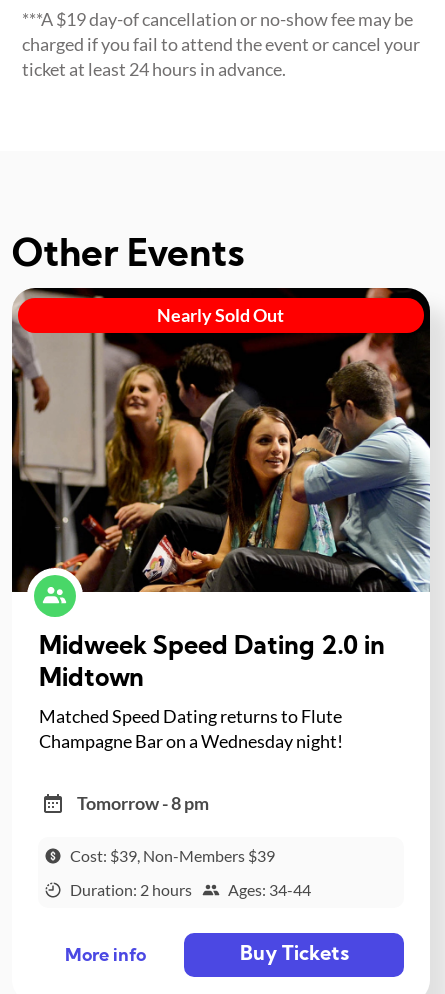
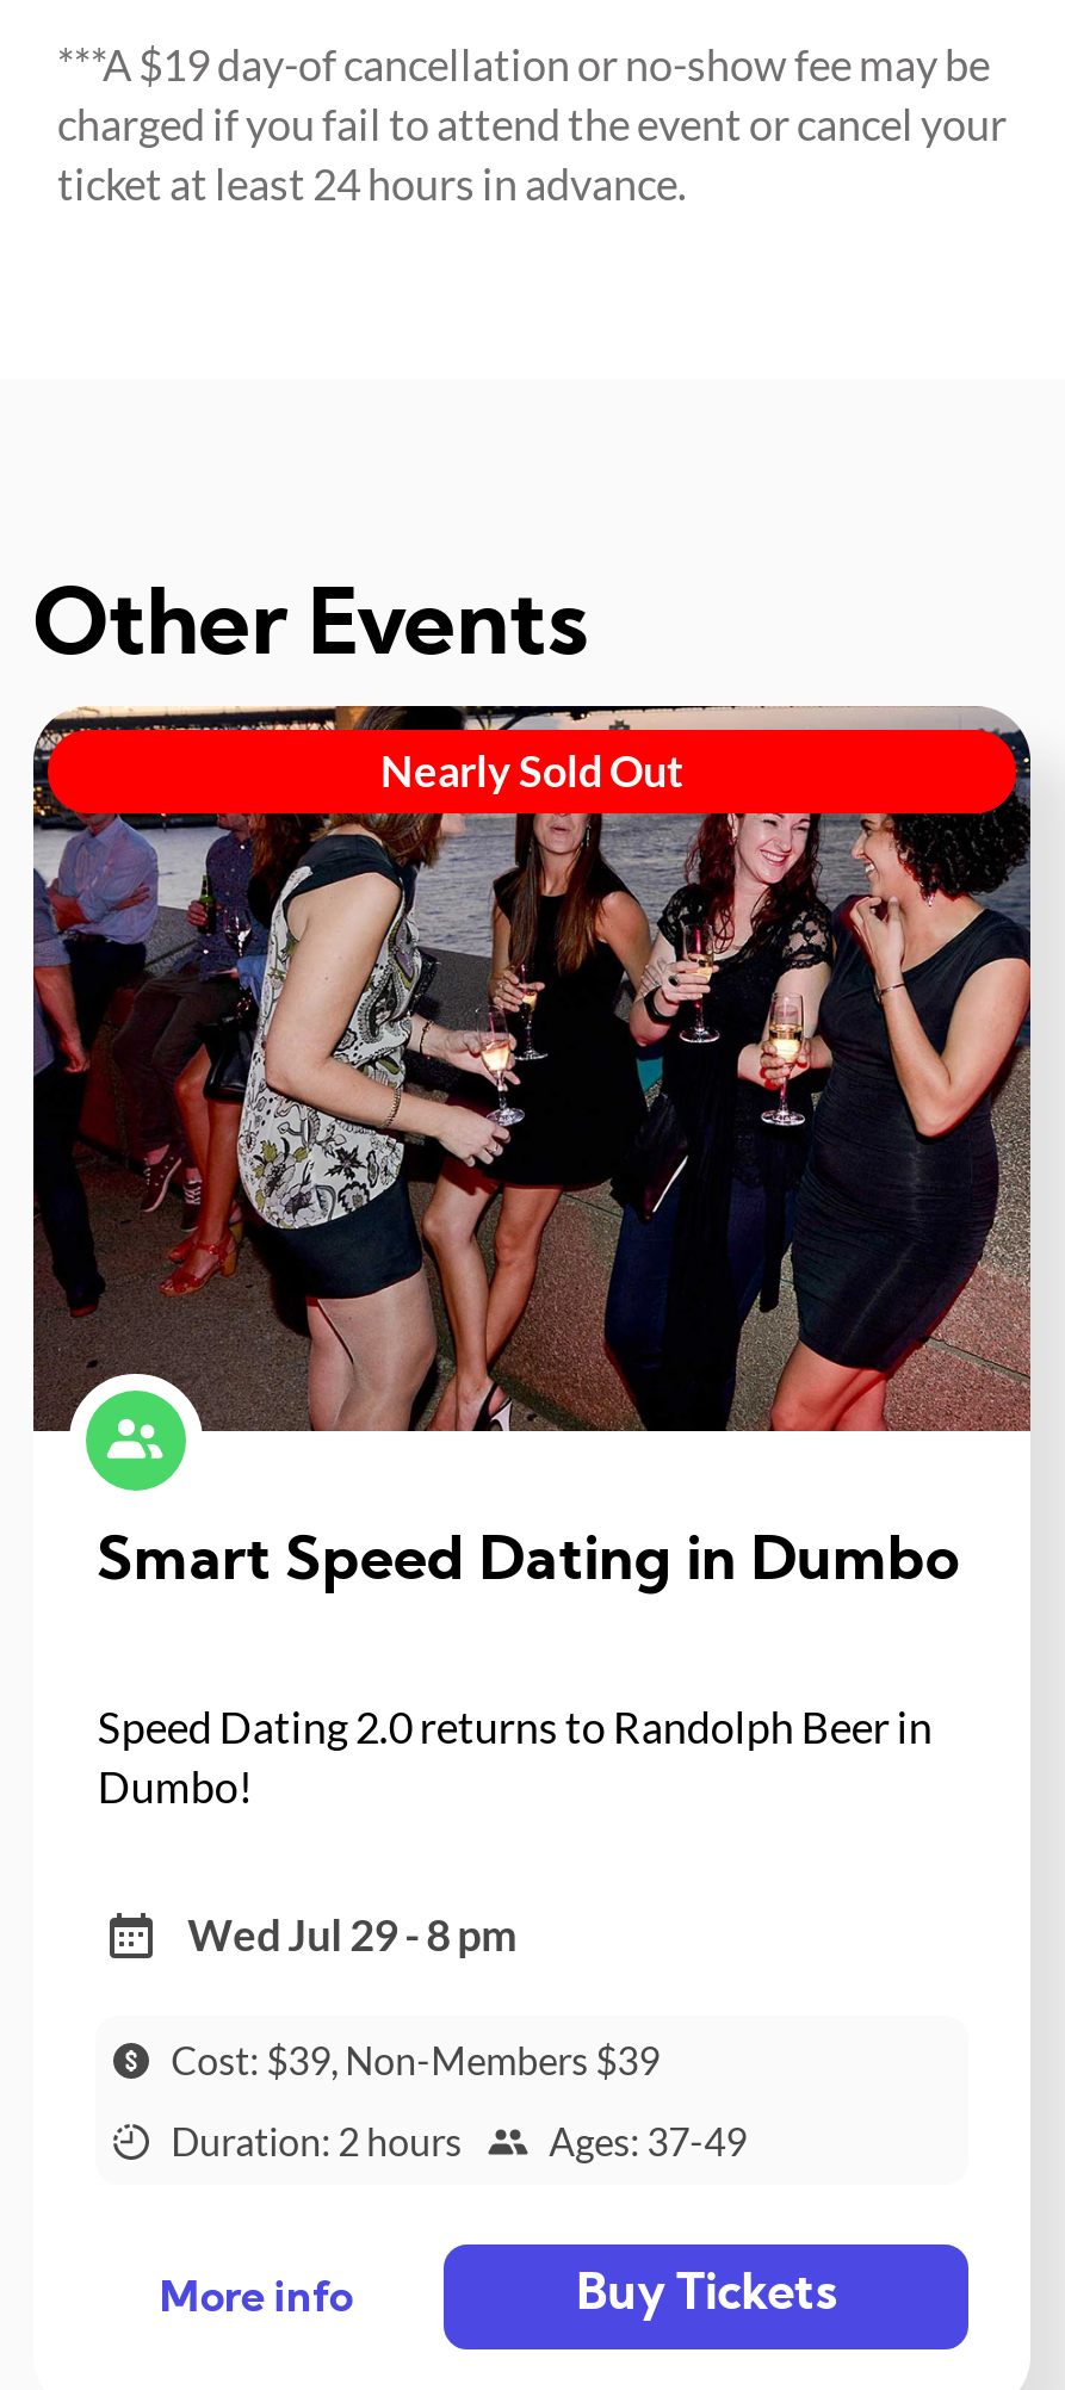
- [image]
+ [image]

- Midweek Speed Dating 2.0 in
- Midtown
+ Smart Speed Dating in Dumbo

- Matched Speed Dating returns to Flute
- Champagne Bar on a Wednesday night!
+ Speed Dating 2.0 returns to Randolph Beer in
+ Dumbo!

- Tomorrow - 8 pm
+ Wed Jul 29 - 8 pm

- Duration: 2 hours Ages: 34-44
+ Duration: 2 hours Ages: 37-49
